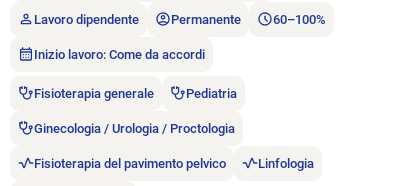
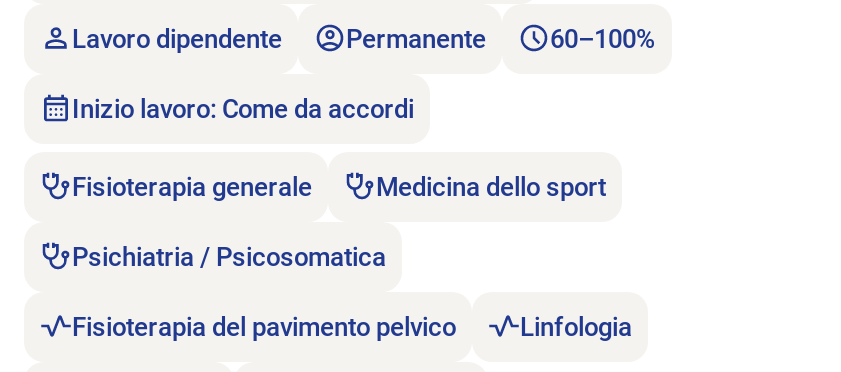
- Pediatria
+ Medicina dello sport

- Ginecologia / Urologia / Proctologia
+ Psichiatria / Psicosomatica
